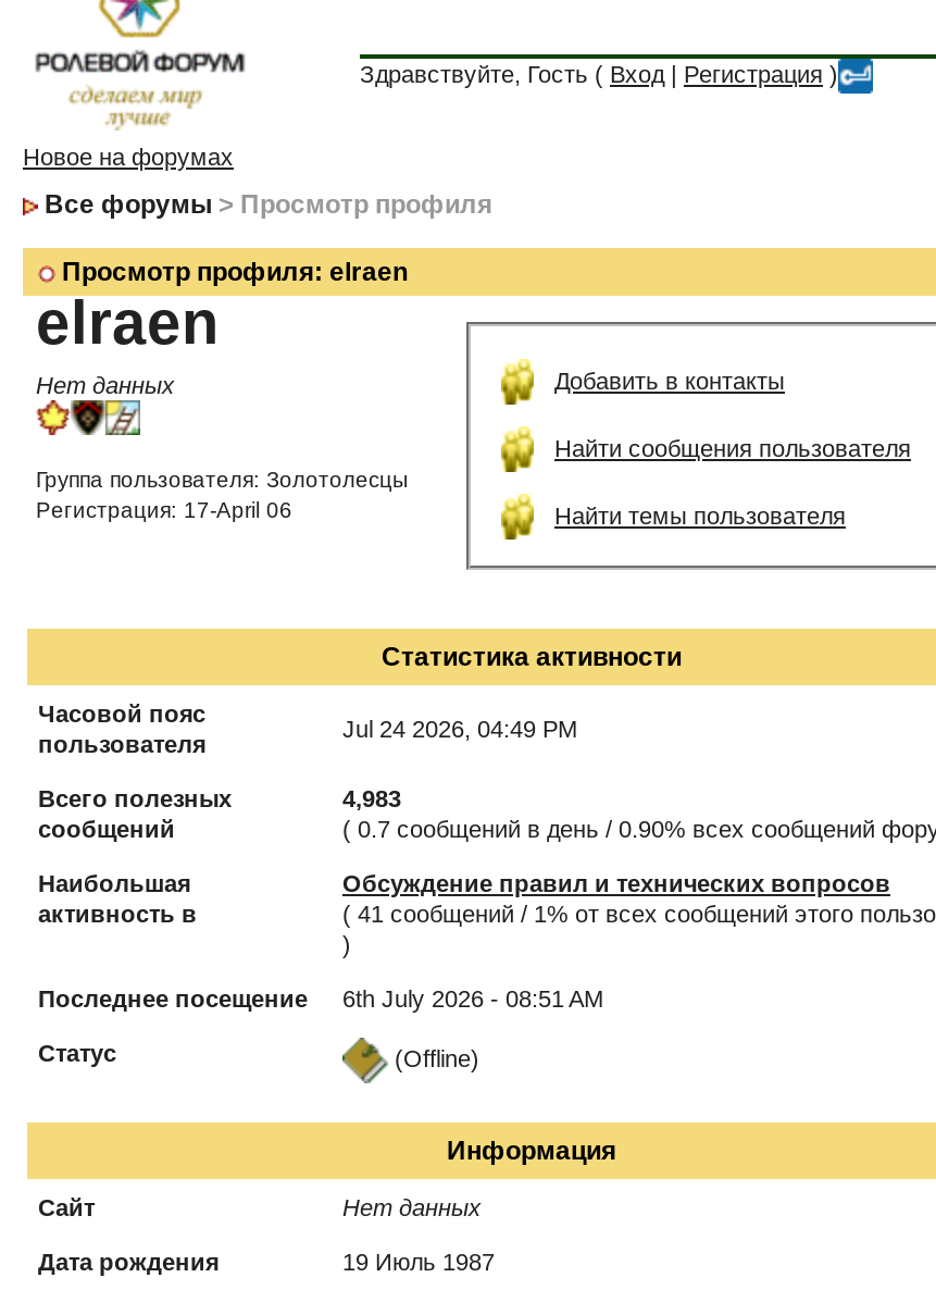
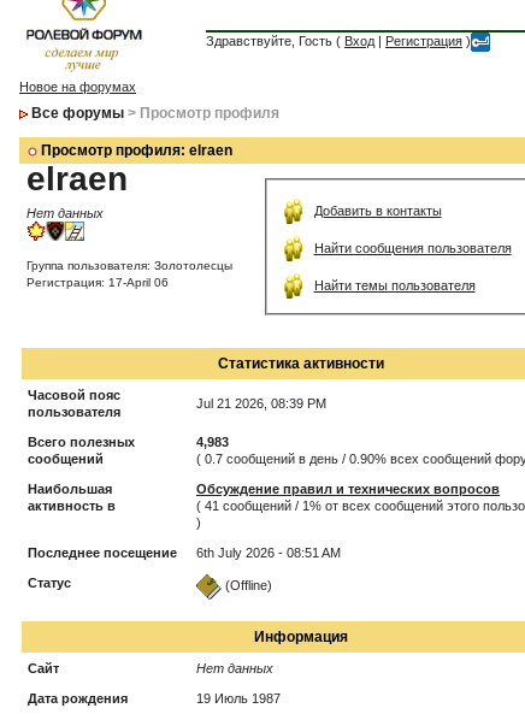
- Jul 24 2026, 04:49 PM
+ Jul 21 2026, 08:39 PM
